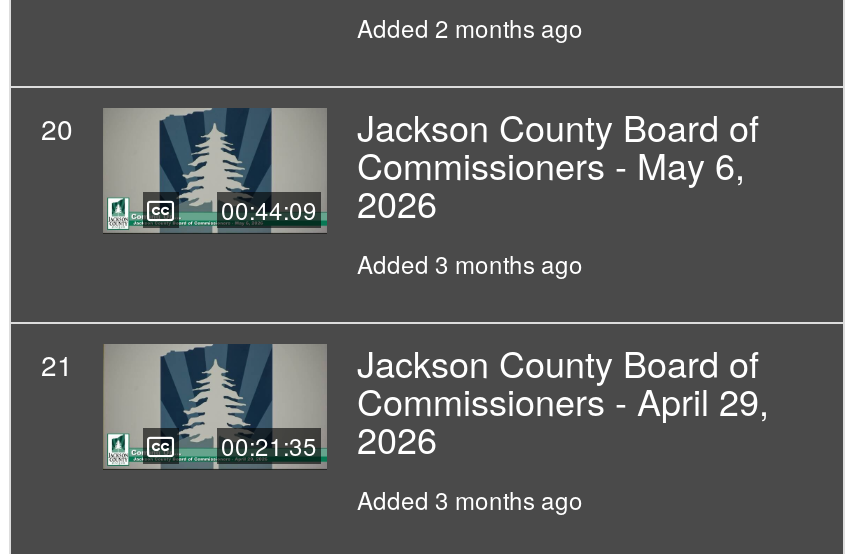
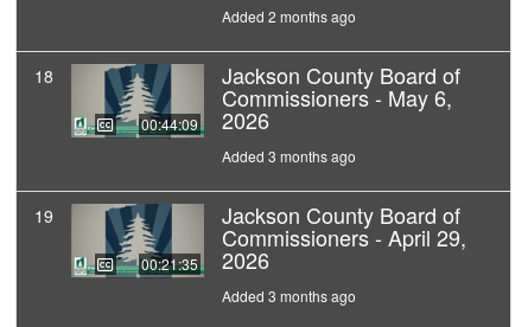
- 20
+ 18

- 21
+ 19
